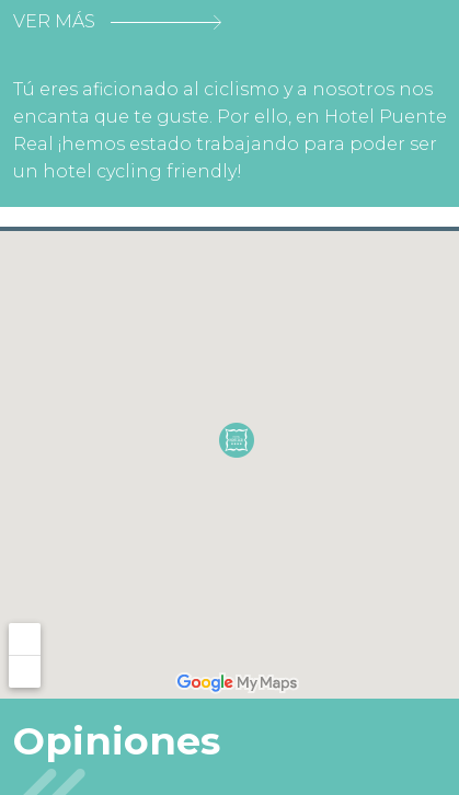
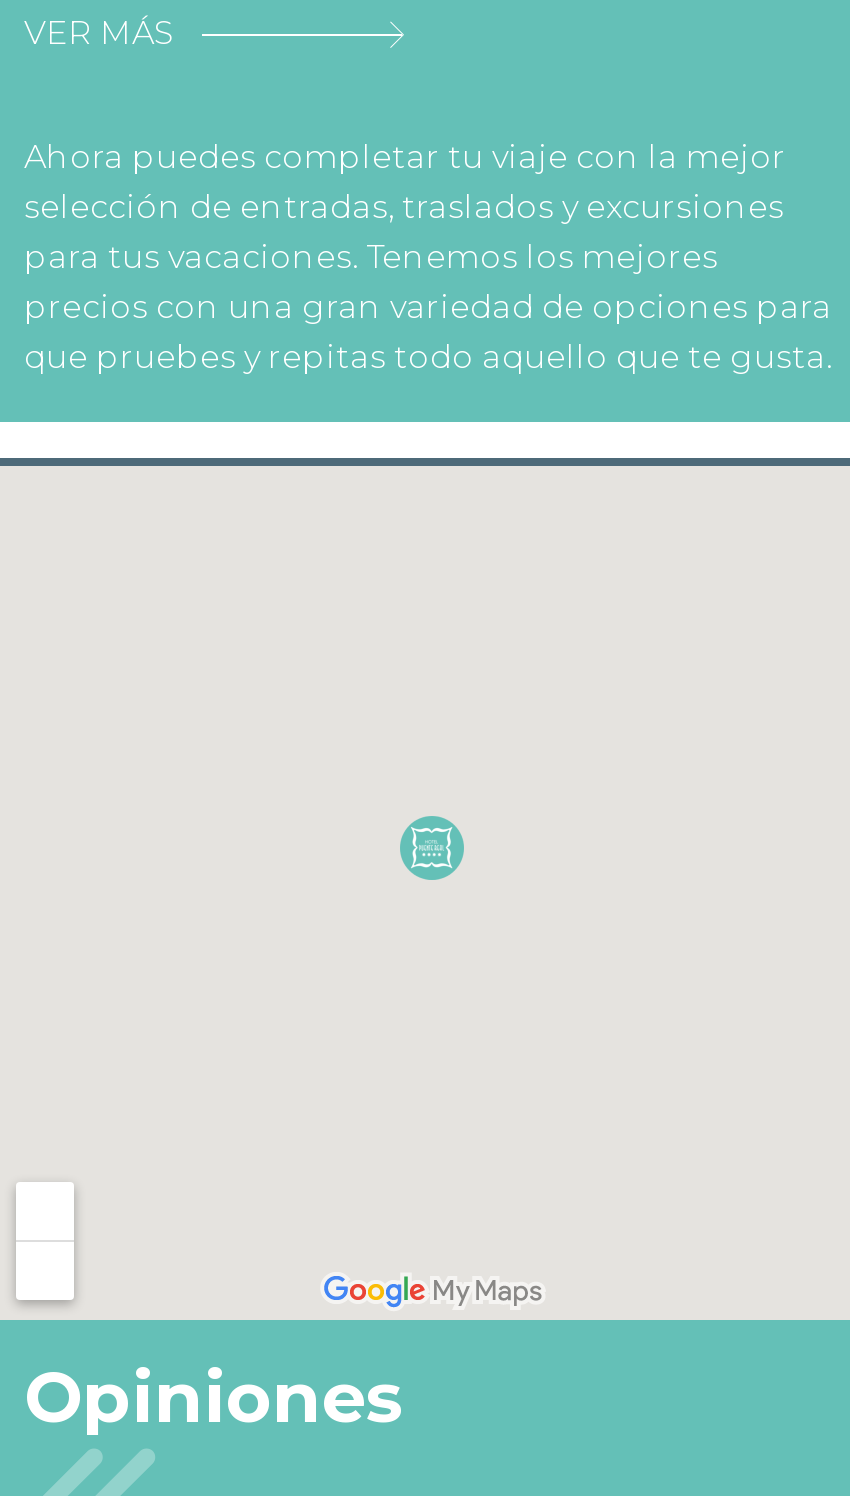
- Tú eres aficionado al ciclismo y a nosotros nos
- encanta que te guste. Por ello, en Hotel Puente
- Real ¡hemos estado trabajando para poder ser
- un hotel cycling friendly!
+ Ahora puedes completar tu viaje con la mejor
+ selección de entradas, traslados y excursiones
+ para tus vacaciones. Tenemos los mejores
+ precios con una gran variedad de opciones para
+ que pruebes y repitas todo aquello que te gusta.
